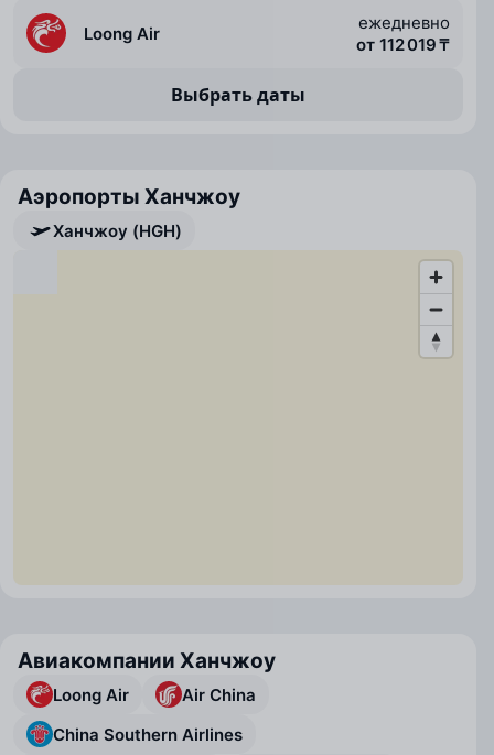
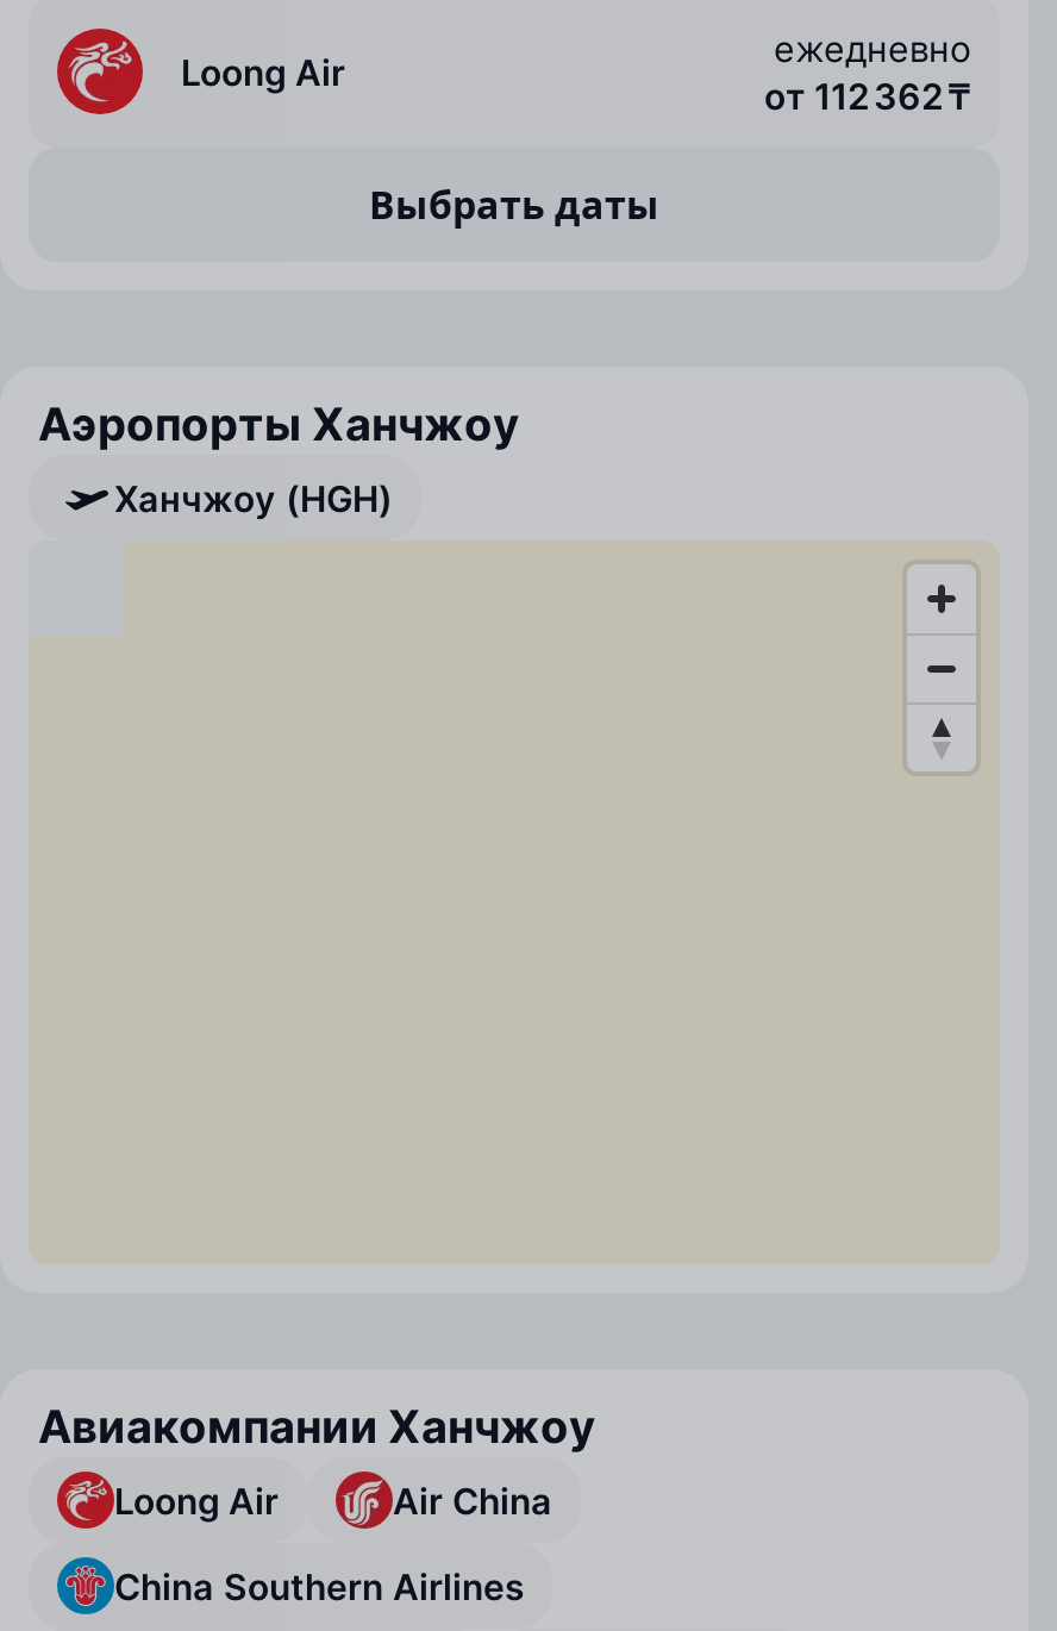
- от 112 019 ₸
+ от 112 362 ₸
